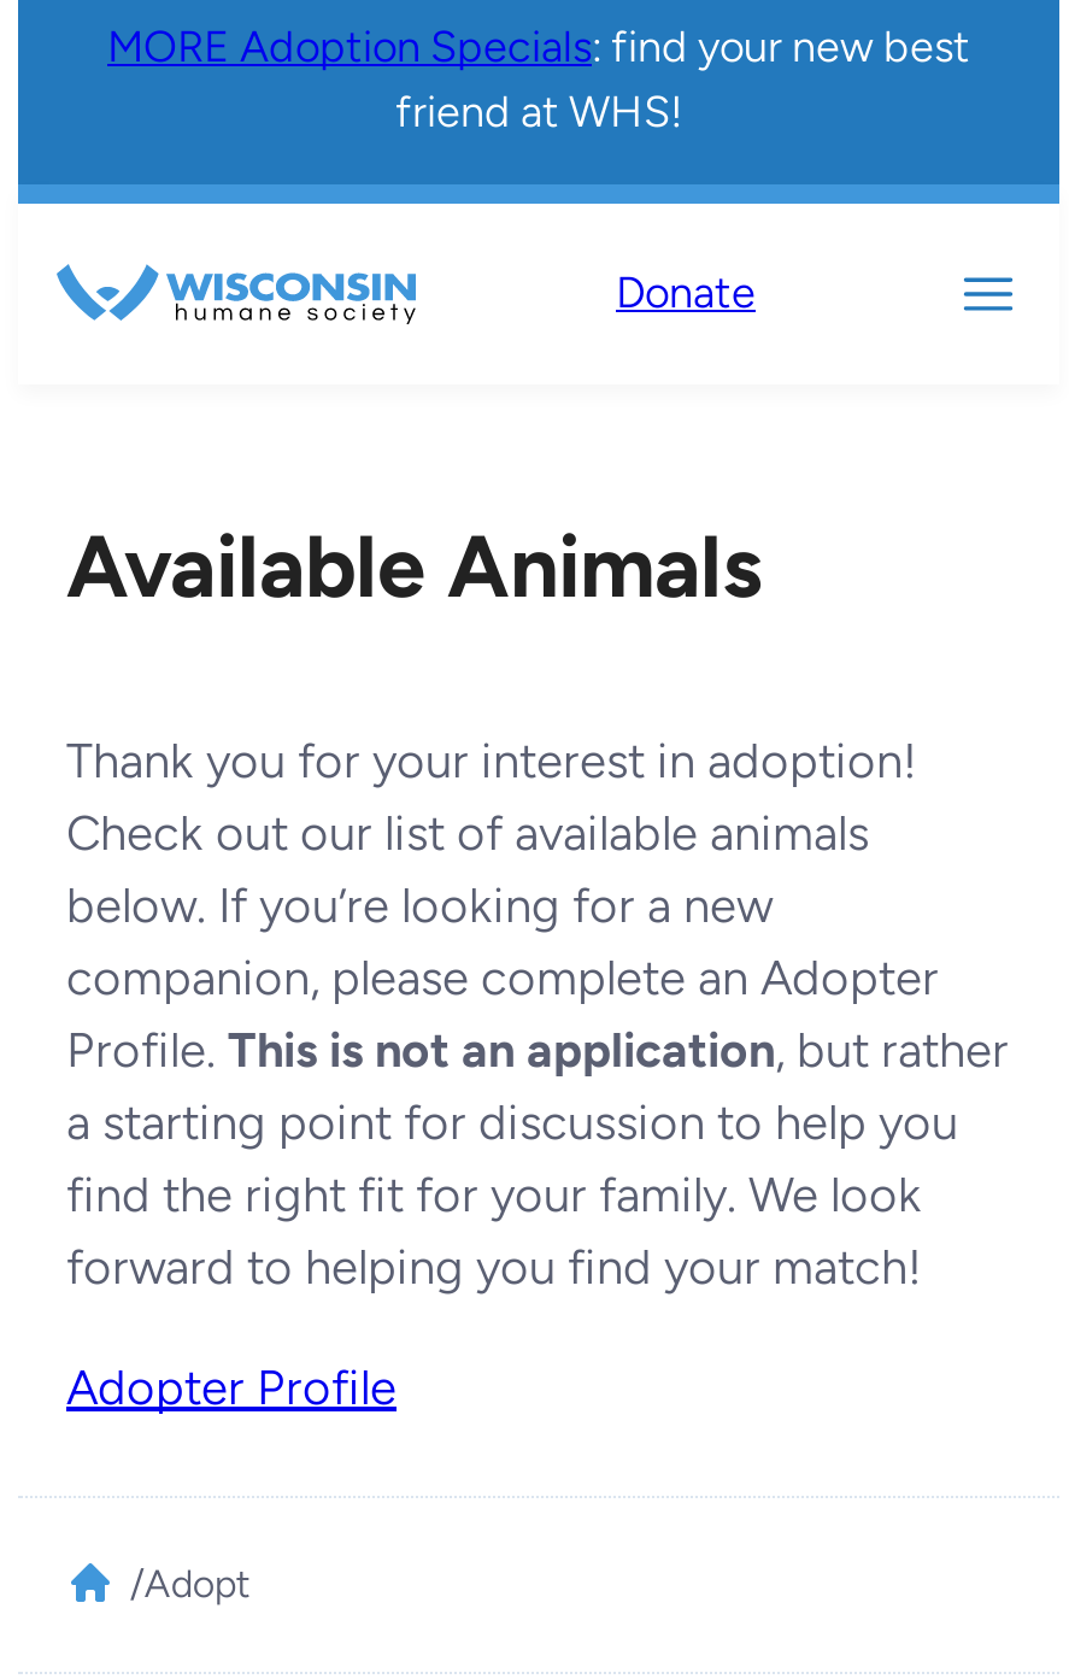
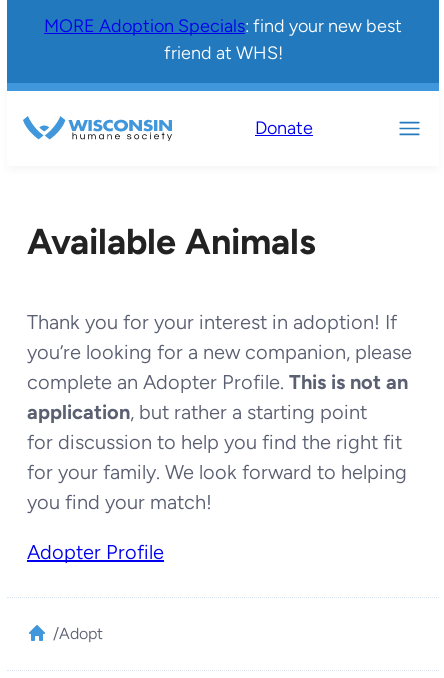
- Thank you for your interest in adoption!
- Check out our list of available animals
- below. If you’re looking for a new
- companion, please complete an Adopter
- Profile. This is not an application, but rather
- a starting point for discussion to help you
- find the right fit for your family. We look
- forward to helping you find your match!
+ Thank you for your interest in adoption! If
+ you’re looking for a new companion, please
+ complete an Adopter Profile. This is not an
+ application, but rather a starting point
+ for discussion to help you find the right fit
+ for your family. We look forward to helping
+ you find your match!
